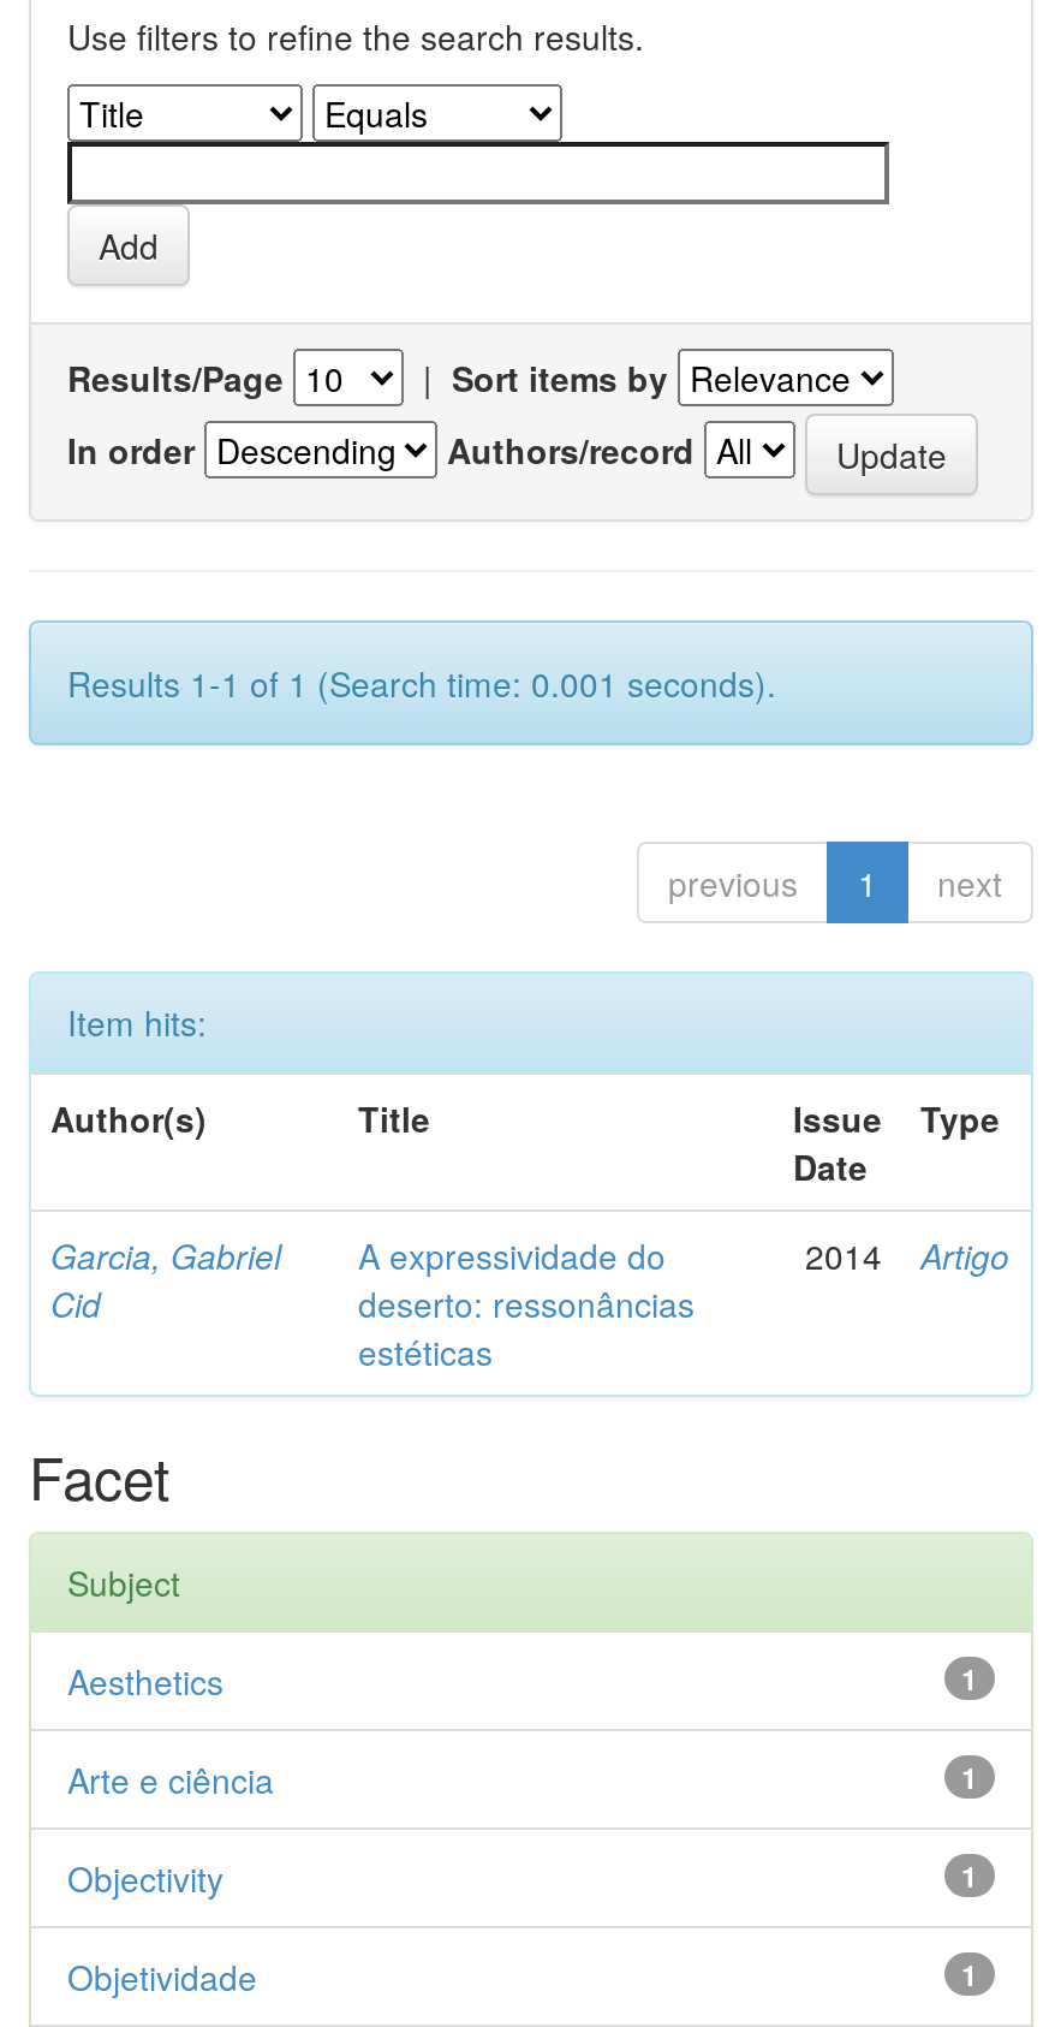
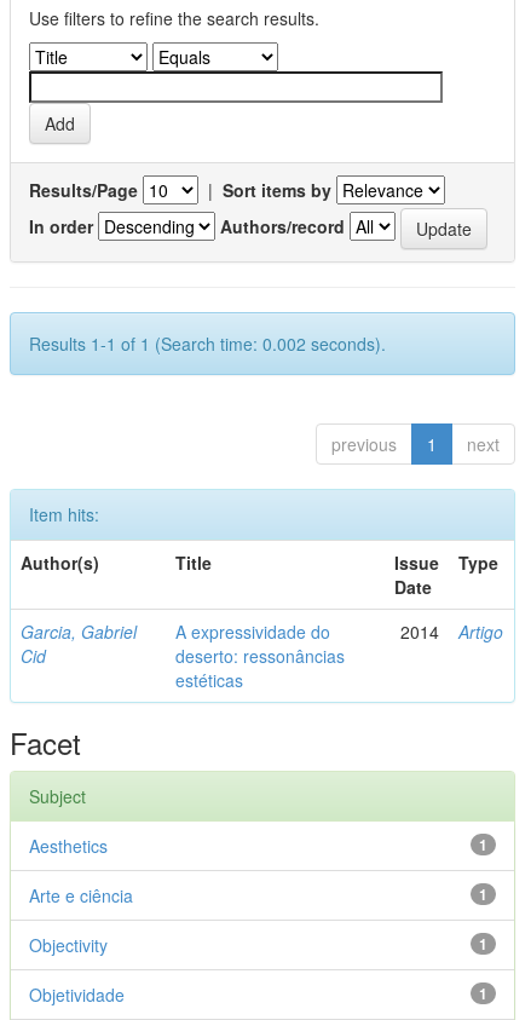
- Results 1-1 of 1 (Search time: 0.001 seconds).
+ Results 1-1 of 1 (Search time: 0.002 seconds).
